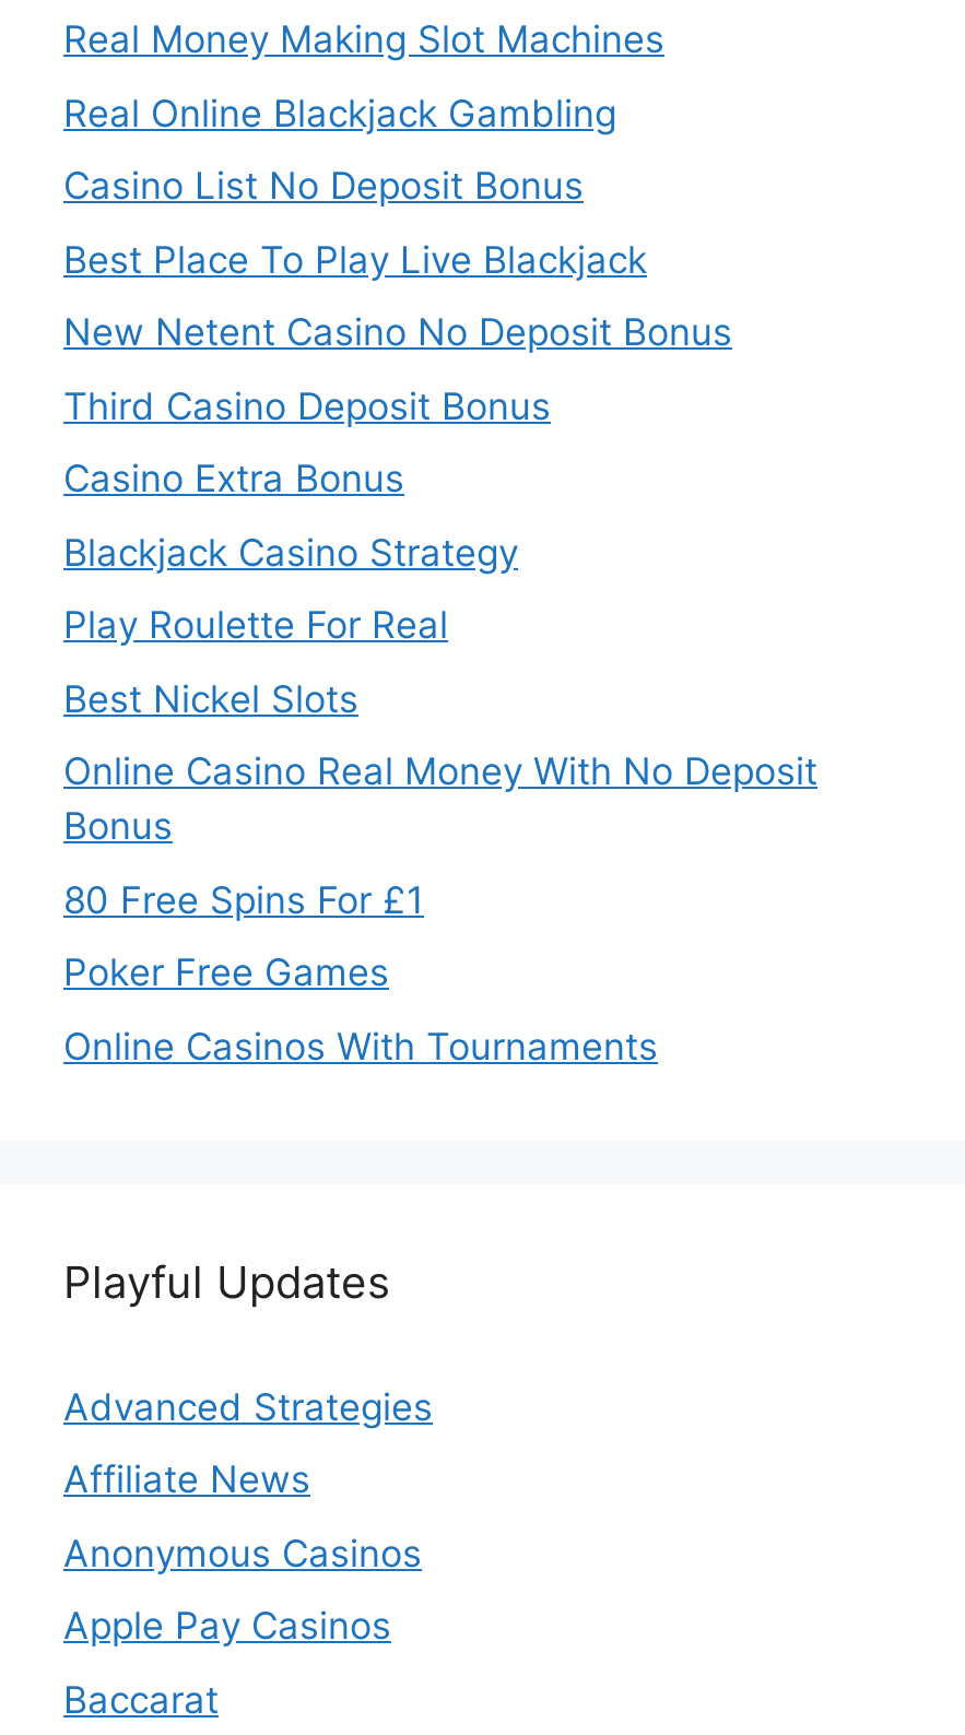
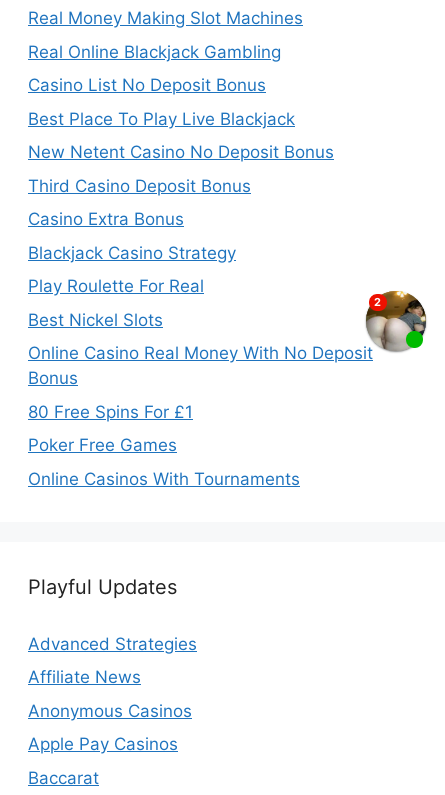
+ [image]
